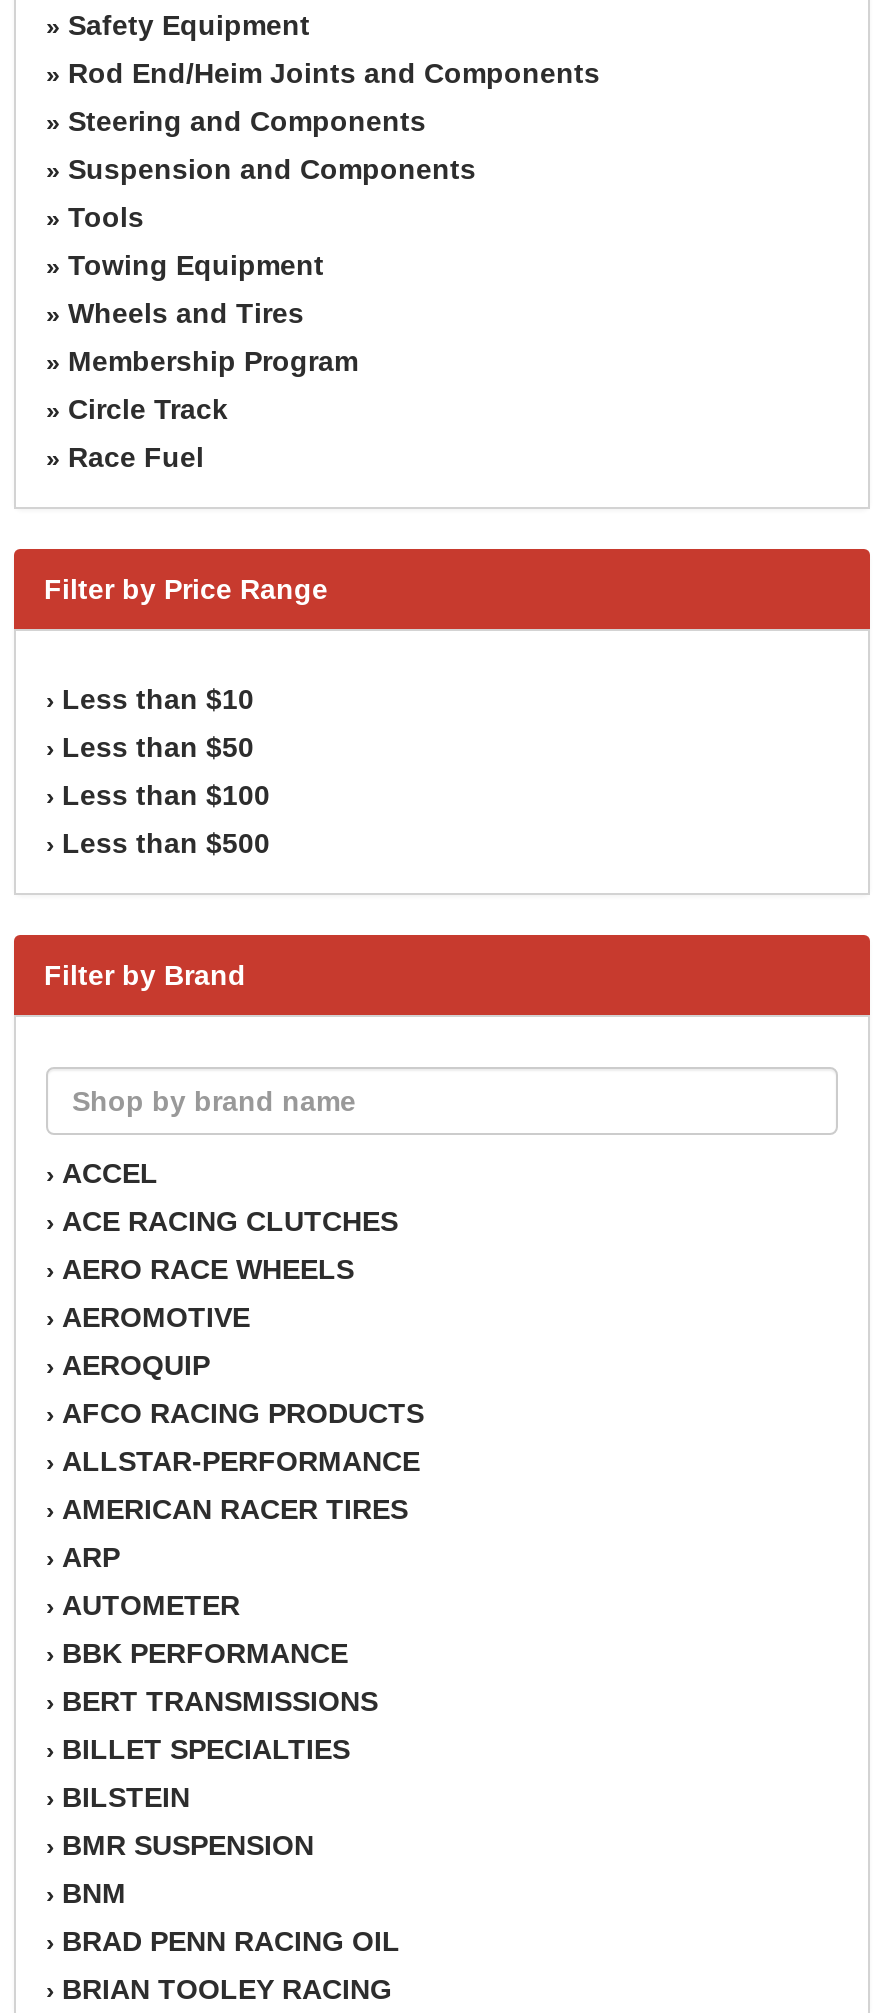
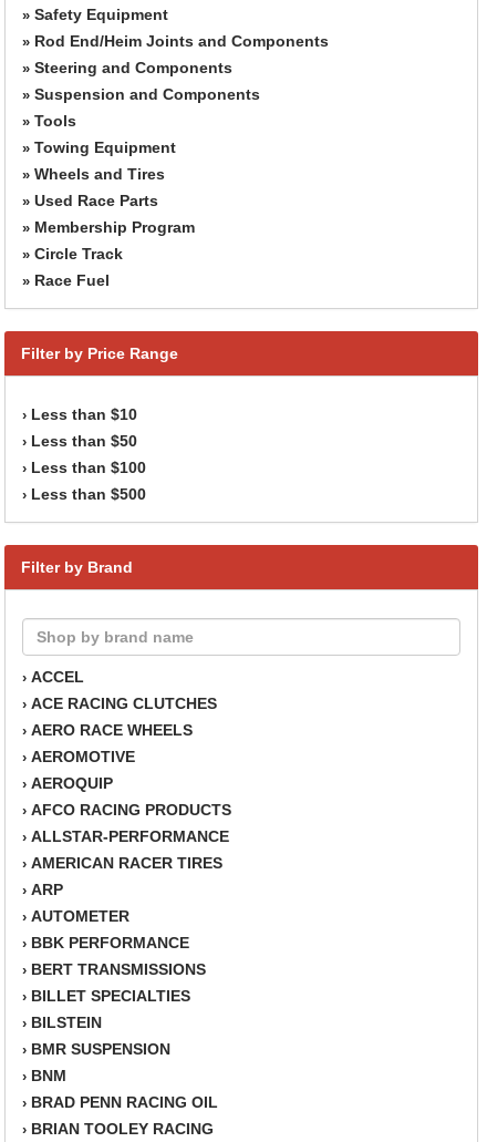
+ » Used Race Parts
